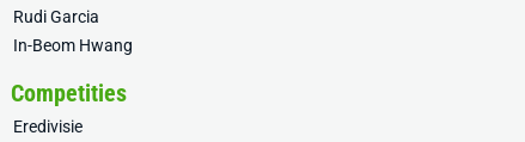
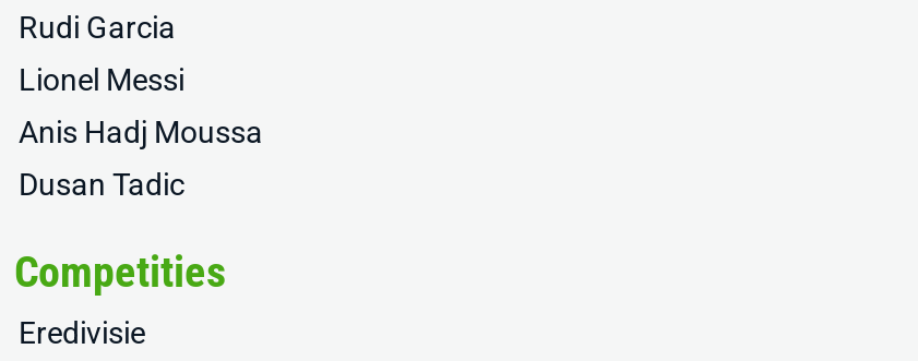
- In-Beom Hwang
+ Lionel Messi
+ Anis Hadj Moussa
+ Dusan Tadic
